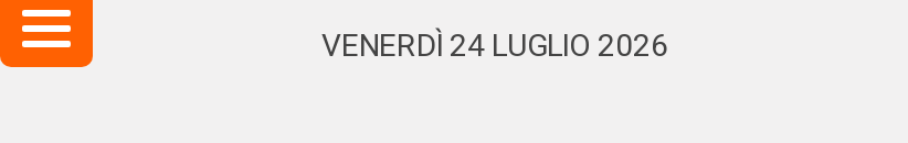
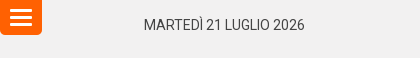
- VENERDÌ 24 LUGLIO 2026
+ MARTEDÌ 21 LUGLIO 2026
